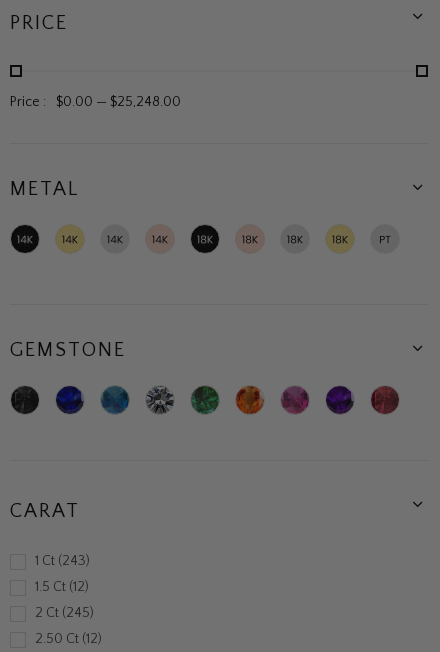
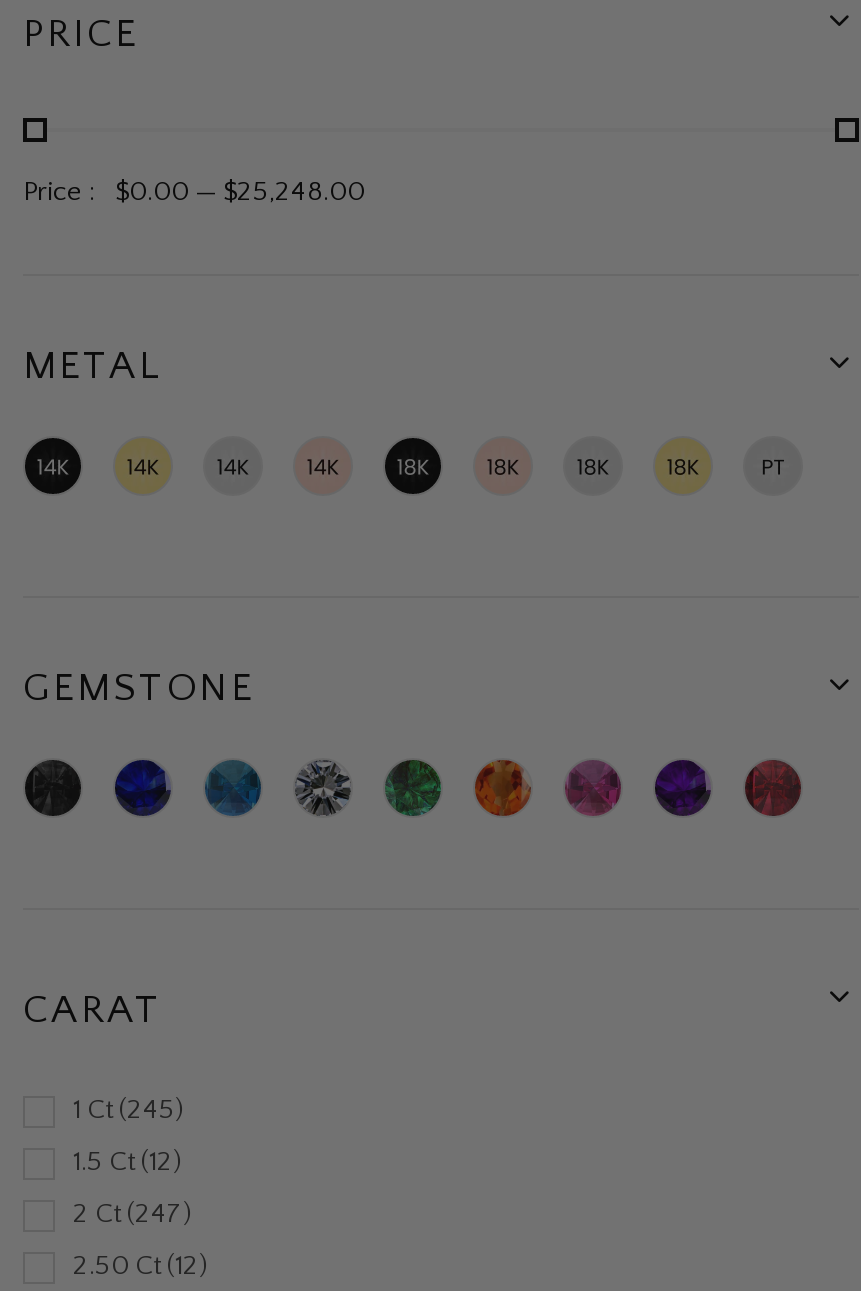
- 1 Ct 243
+ 1 Ct 245

- 2 Ct 245
+ 2 Ct 247
